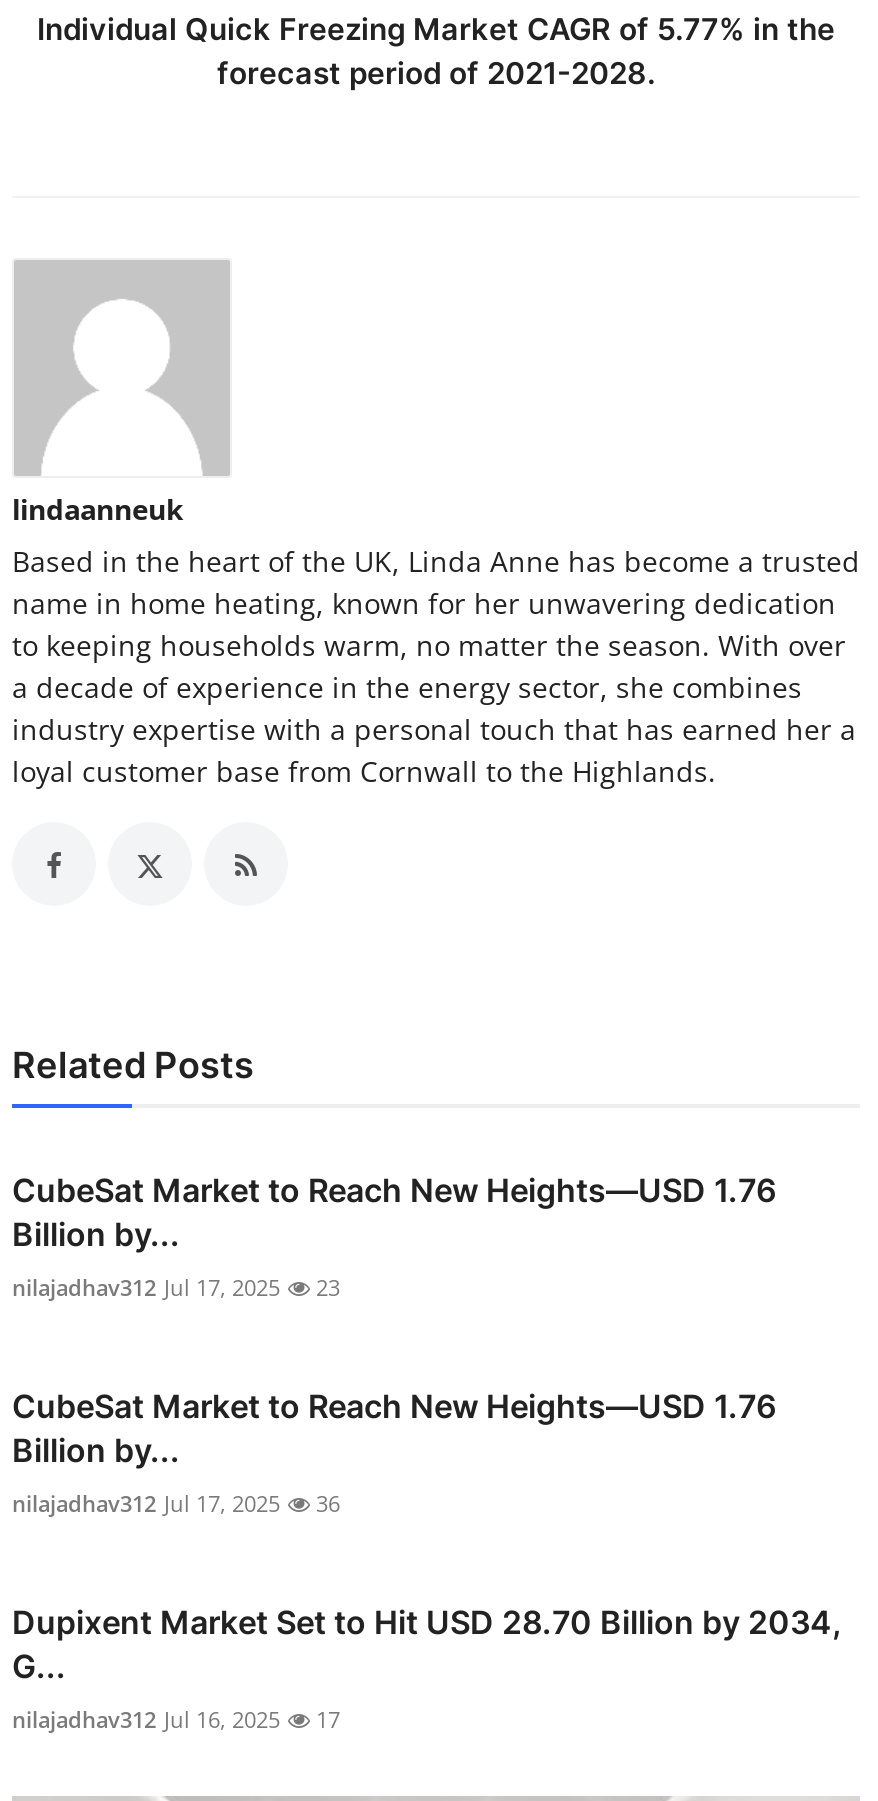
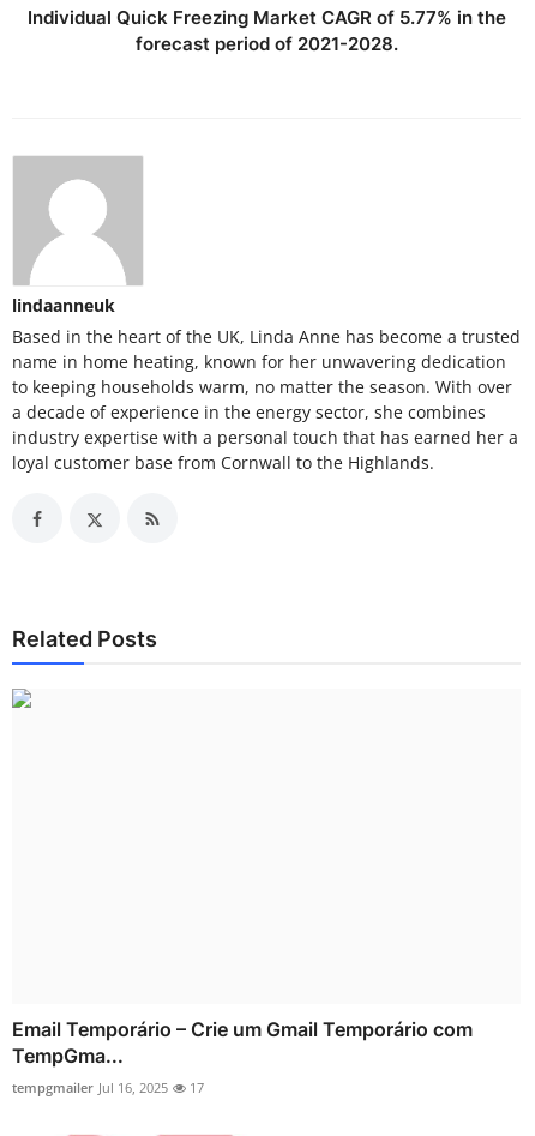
- CubeSat Market to Reach New Heights—USD 1.76
- Billion by...
- nilajadhav312 Jul 17, 2025
- 23
- CubeSat Market to Reach New Heights—USD 1.76
- Billion by...
- nilajadhav312 Jul 17, 2025
- 36
- Dupixent Market Set to Hit USD 28.70 Billion by 2034,
- G...
- nilajadhav312 Jul 16, 2025
+ Email Temporário – Crie um Gmail Temporário com
+ TempGma...
+ tempgmailer Jul 16, 2025
